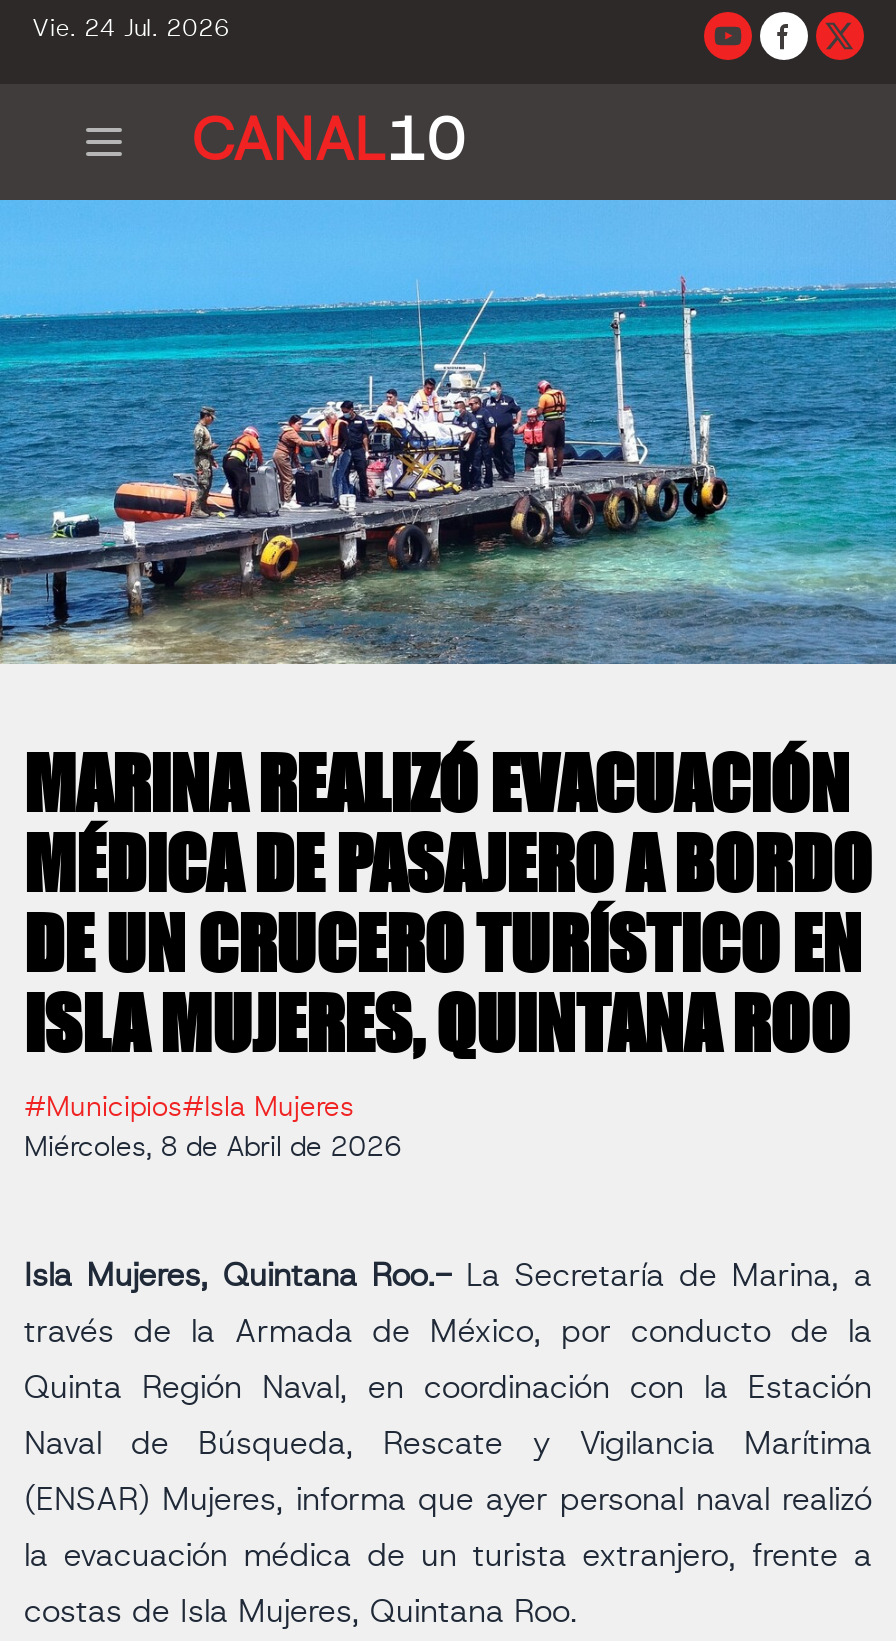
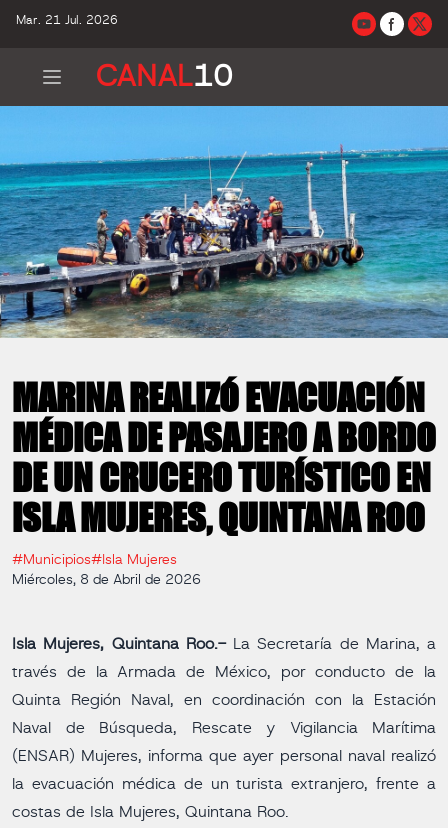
- Vie. 24 Jul. 2026
+ Mar. 21 Jul. 2026
